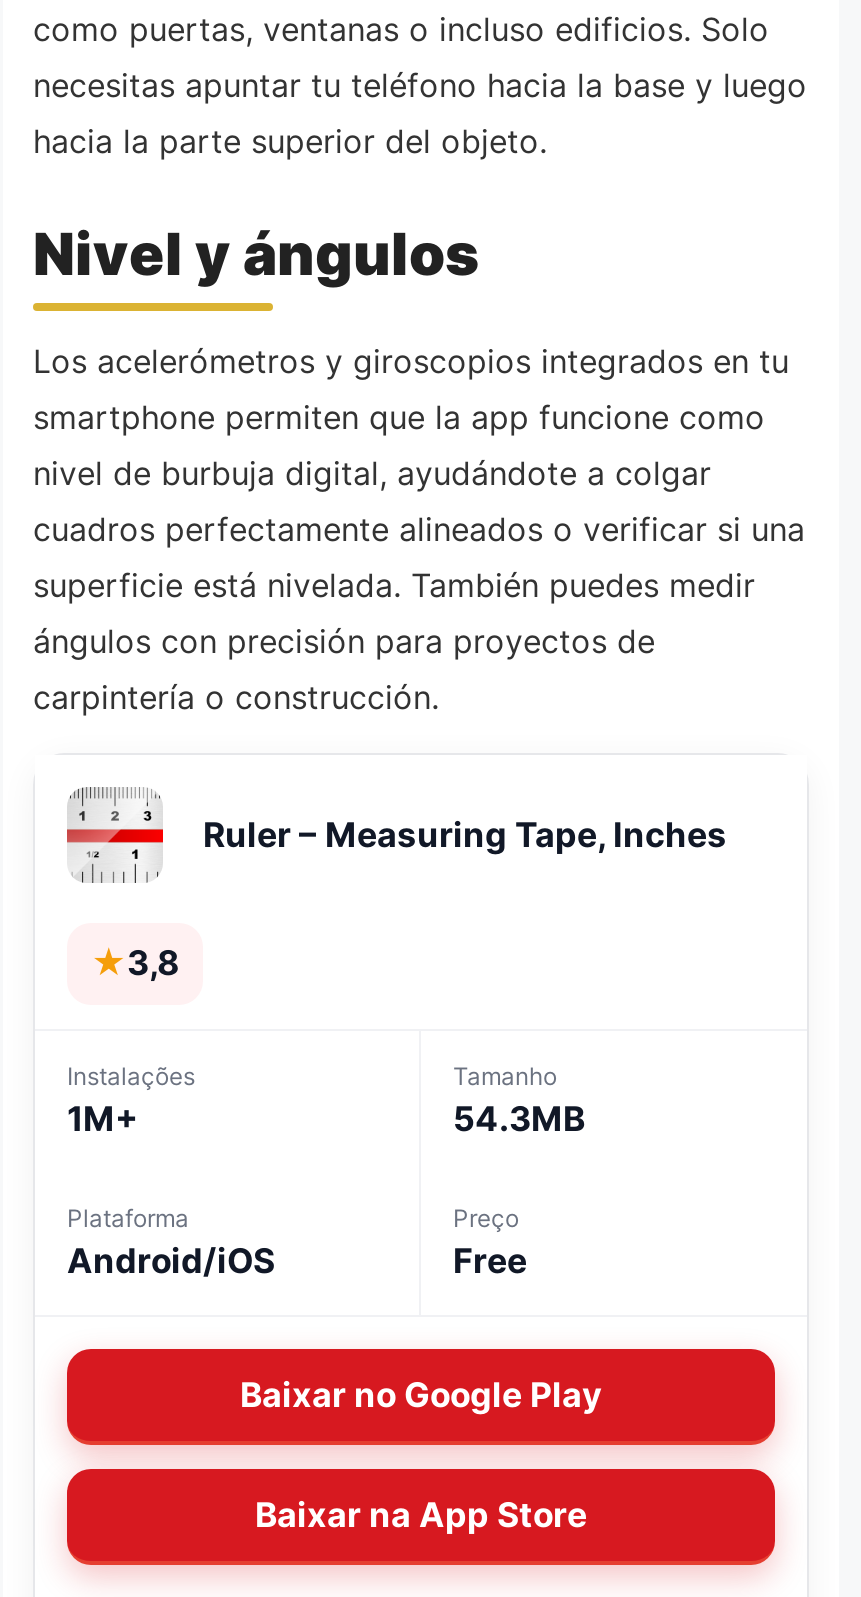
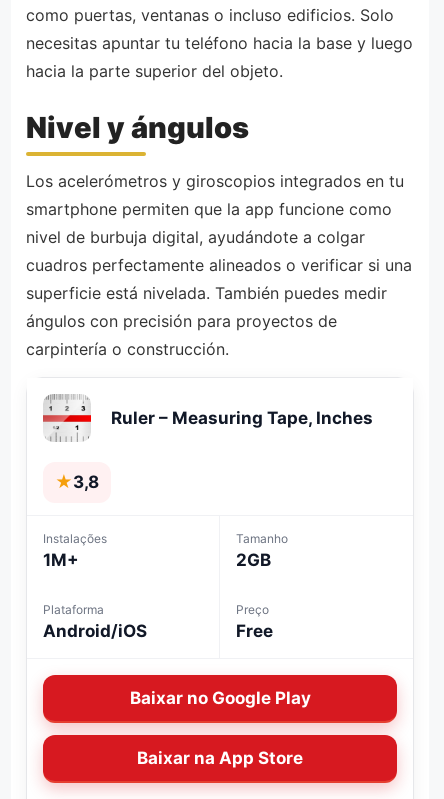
- 54.3MB
+ 2GB
